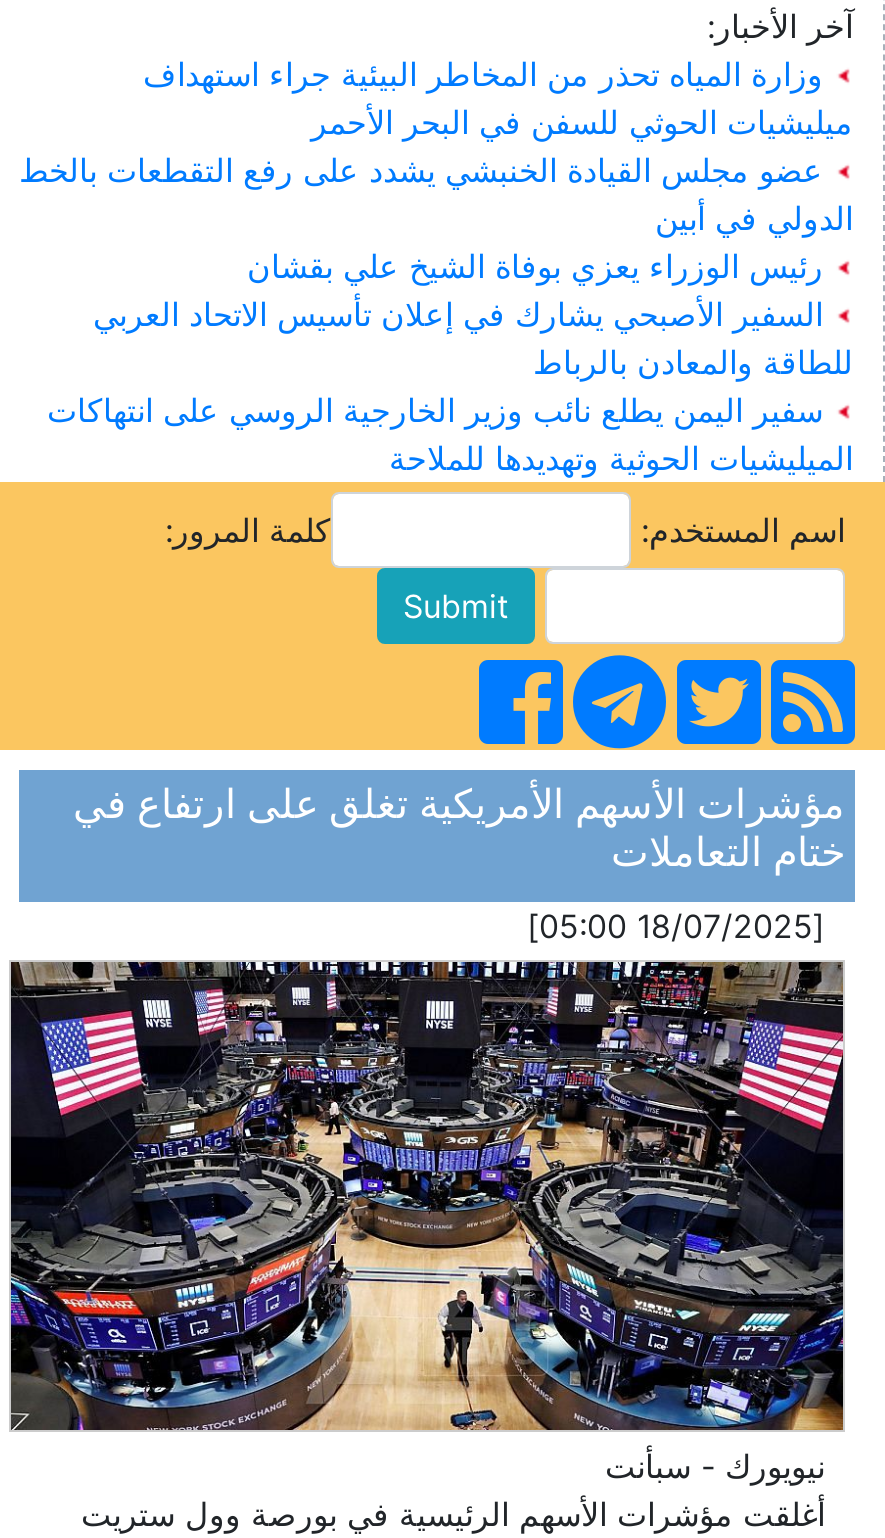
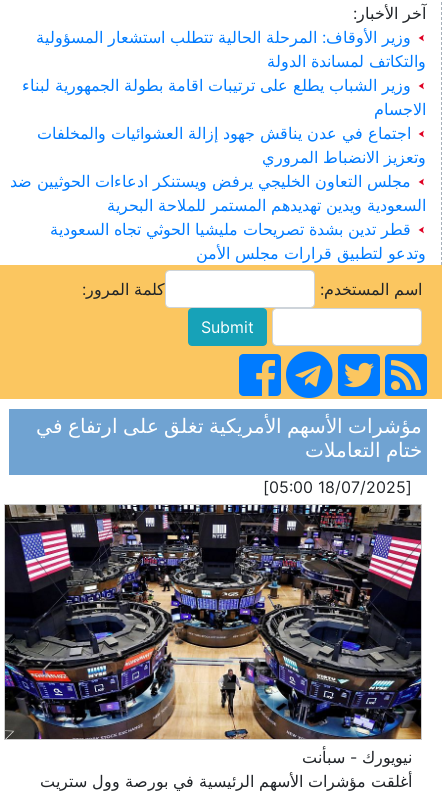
- وزارة المياه تحذر من المخاطر البيئية جراء استهداف
- ميليشيات الحوثي للسفن في البحر الأحمر
- عضو مجلس القيادة الخنبشي يشدد على رفع التقطعات بالخط
- الدولي في أبين
- رئيس الوزراء يعزي بوفاة الشيخ علي بقشان
- السفير الأصبحي يشارك في إعلان تأسيس الاتحاد العربي
- للطاقة والمعادن بالرباط
- سفير اليمن يطلع نائب وزير الخارجية الروسي على انتهاكات
- الميليشيات الحوثية وتهديدها للملاحة
+ وزير الأوقاف: المرحلة الحالية تتطلب استشعار المسؤولية
+ والتكاتف لمساندة الدولة
+ وزير الشباب يطلع على ترتيبات اقامة بطولة الجمهورية لبناء
+ الاجسام
+ اجتماع في عدن يناقش جهود إزالة العشوائيات والمخلفات
+ وتعزيز الانضباط المروري
+ مجلس التعاون الخليجي يرفض ويستنكر ادعاءات الحوثيين ضد
+ السعودية ويدين تهديدهم المستمر للملاحة البحرية
+ قطر تدين بشدة تصريحات مليشيا الحوثي تجاه السعودية
+ وتدعو لتطبيق قرارات مجلس الأمن
